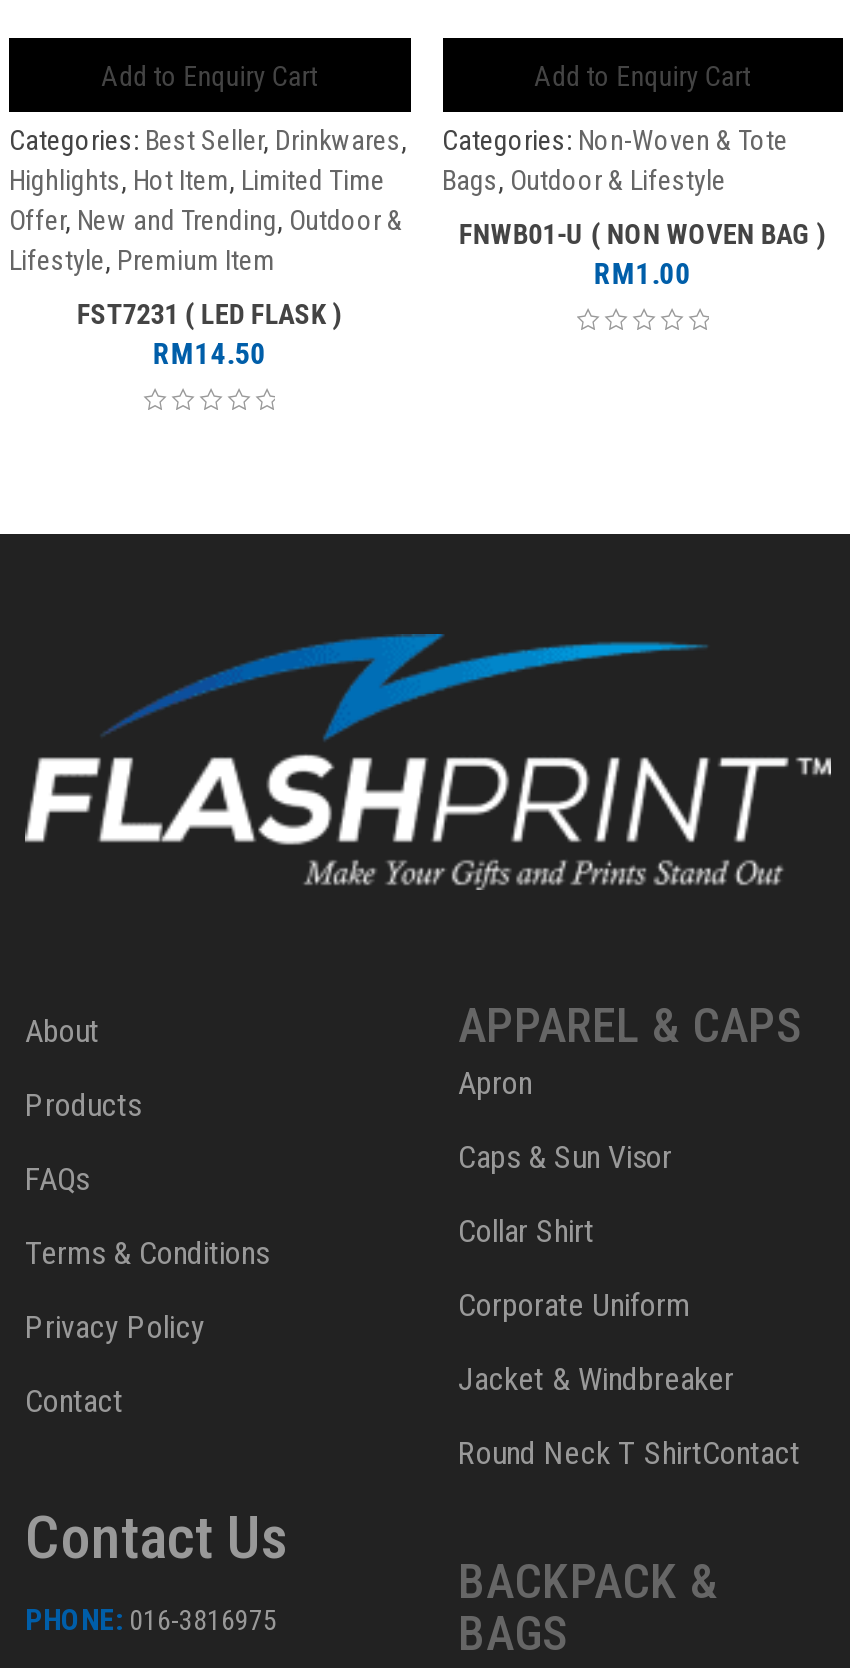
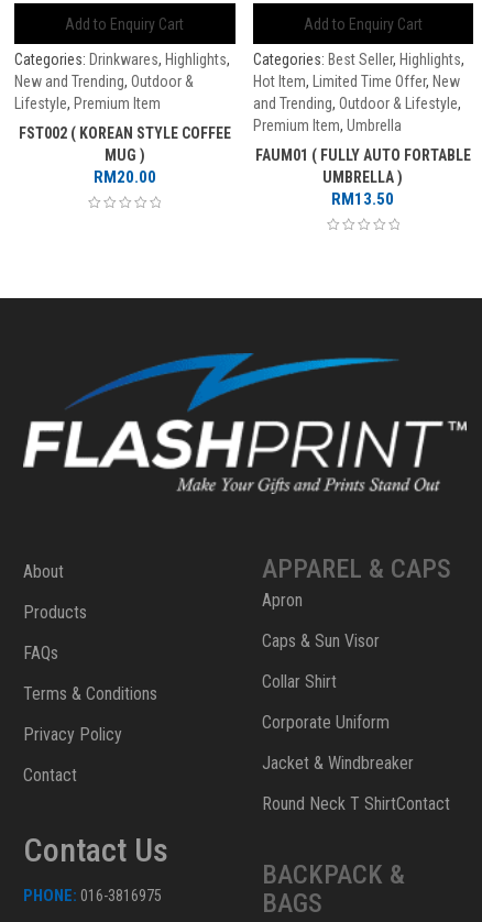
- Categories: Best Seller, Drinkwares,
- Highlights, Hot Item, Limited Time
- Offer, New and Trending, Outdoor &
+ Categories: Drinkwares, Highlights,
+ New and Trending, Outdoor &

- Categories: Non-Woven & Tote
- Bags, Outdoor & Lifestyle
+ Categories: Best Seller, Highlights,
+ Hot Item, Limited Time Offer, New
+ and Trending, Outdoor & Lifestyle,
+ Premium Item, Umbrella

- FNWB01-U ( NON WOVEN BAG )
- RM1.00
+ FAUM01 ( FULLY AUTO FORTABLE
+ UMBRELLA )
+ RM13.50

moved up: Lifestyle, Premium Item

- FST7231 ( LED FLASK )
- RM14.50
+ FST002 ( KOREAN STYLE COFFEE
+ MUG )
+ RM20.00
